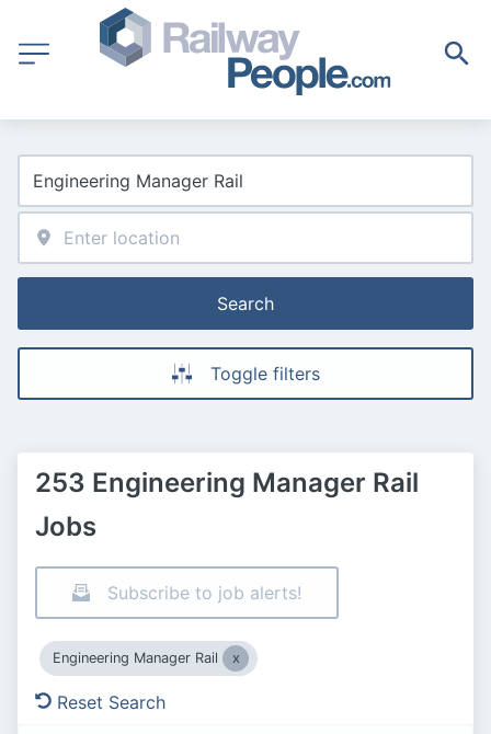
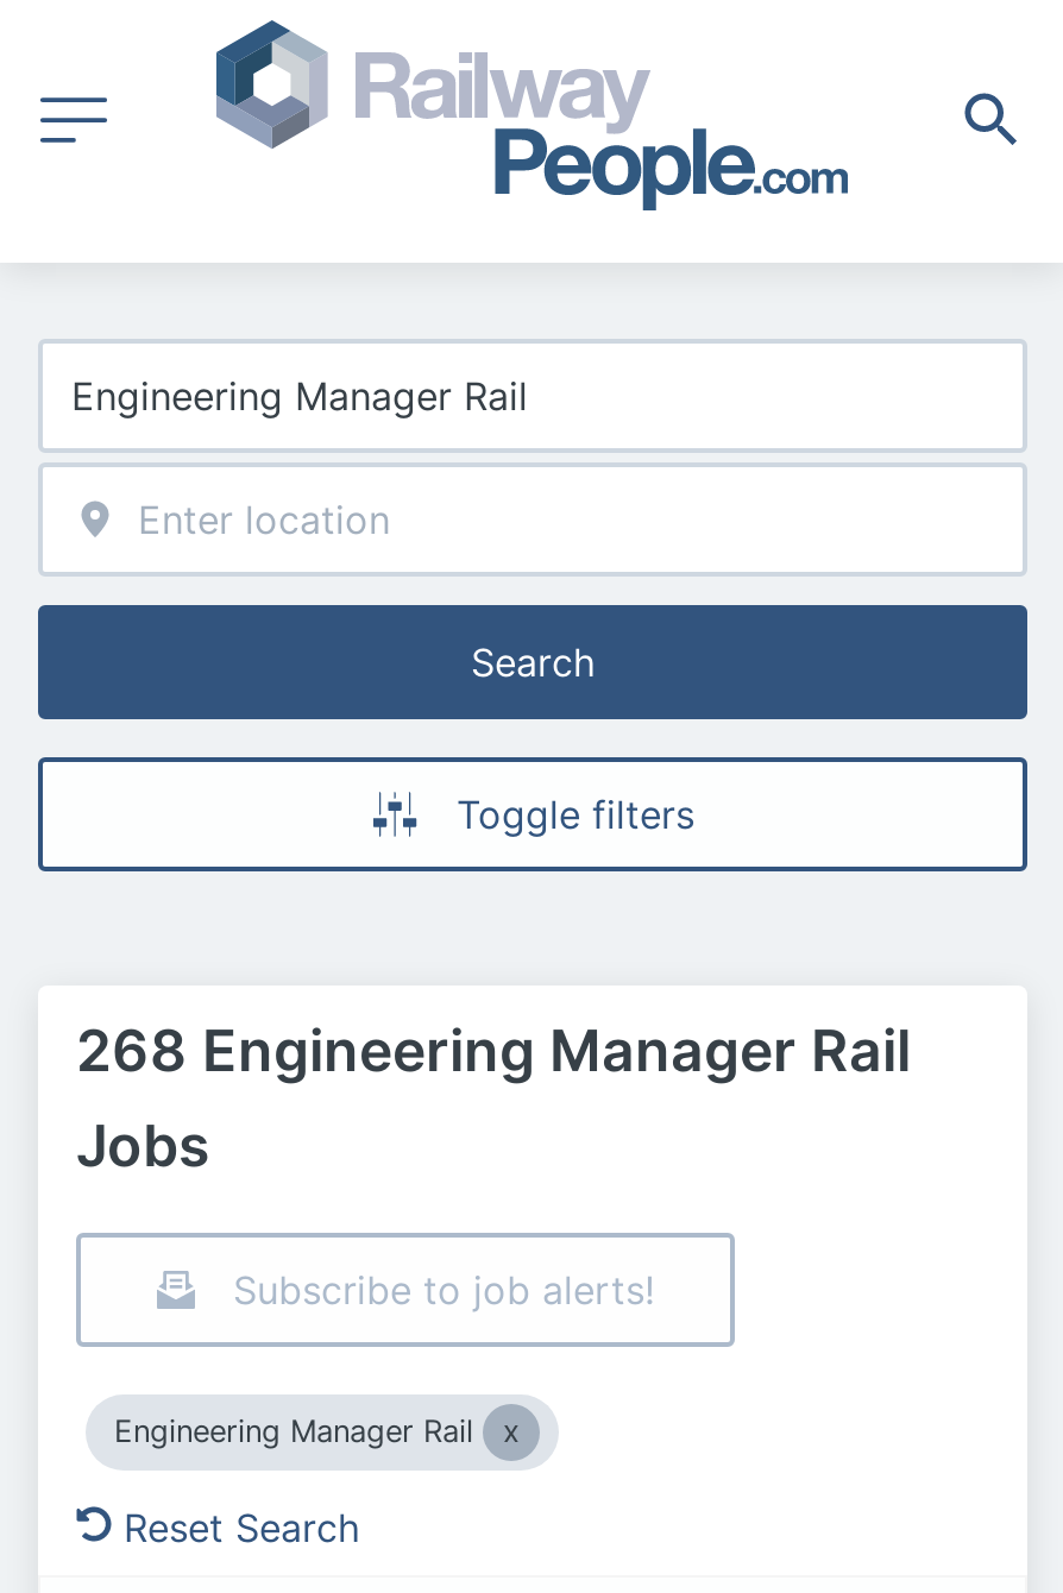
- 253 Engineering Manager Rail
+ 268 Engineering Manager Rail
